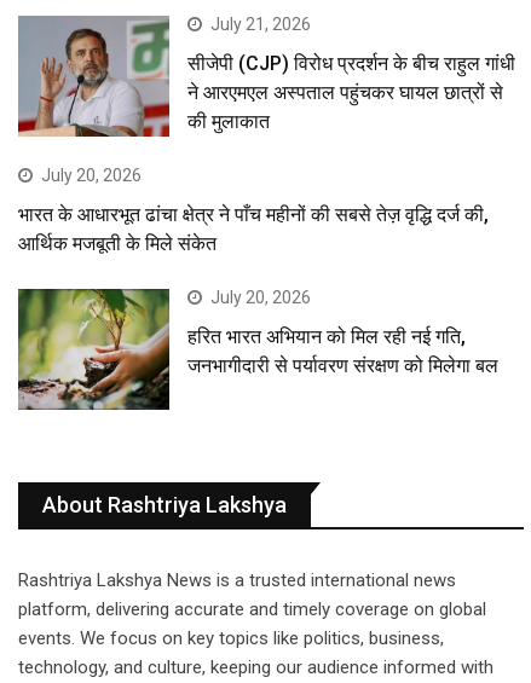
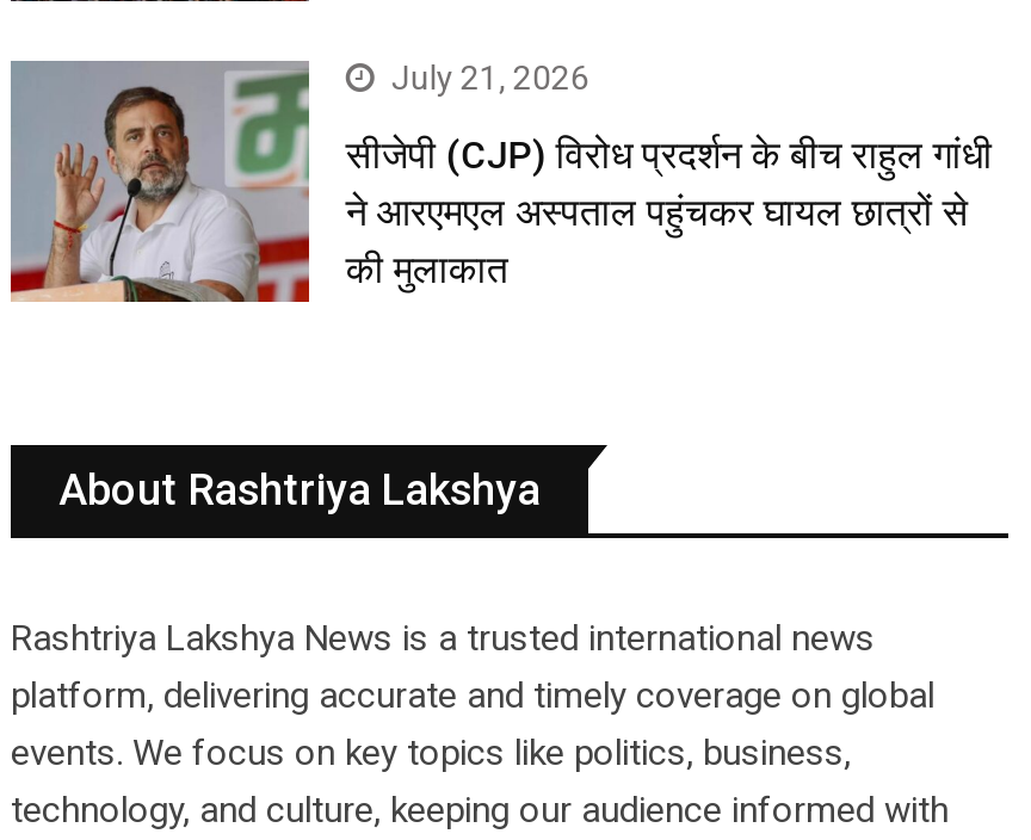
- [image]
- July 20, 2026
- भारत के आधारभूत ढांचा क्षेत्र ने पाँच महीनों की सबसे तेज़ वृद्धि दर्ज की,
- आर्थिक मजबूती के मिले संकेत
- July 20, 2026
- हरित भारत अभियान को मिल रही नई गति,
- जनभागीदारी से पर्यावरण संरक्षण को मिलेगा बल
